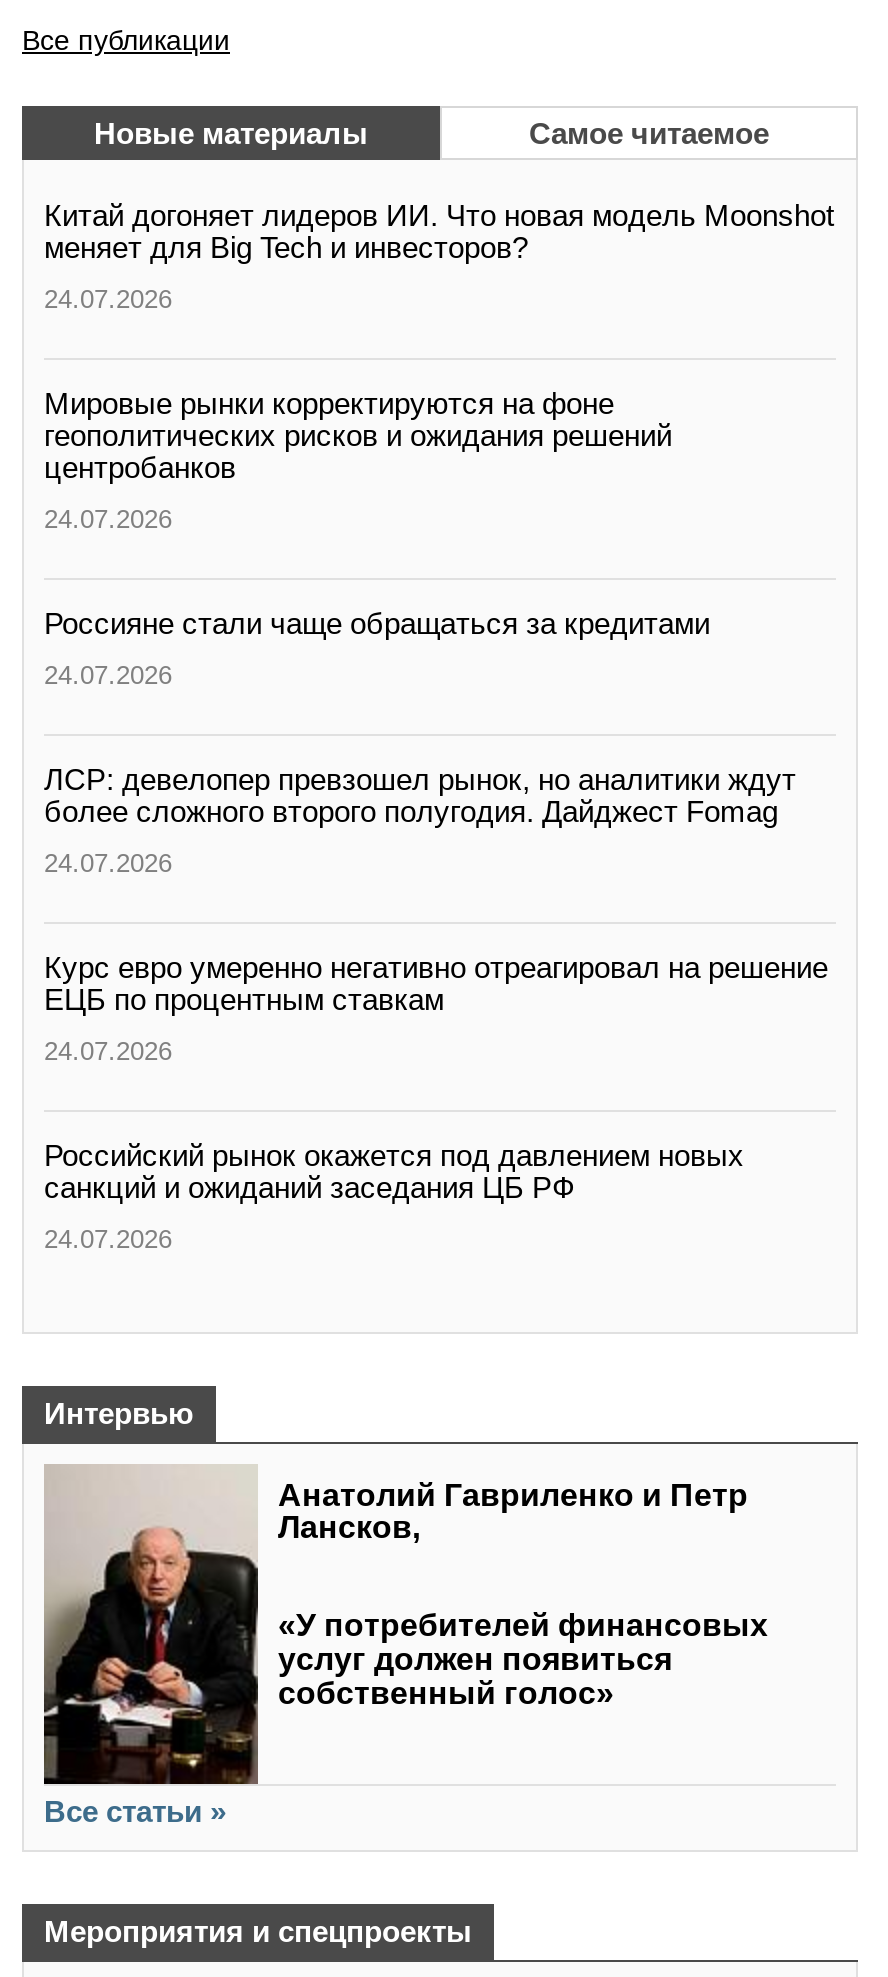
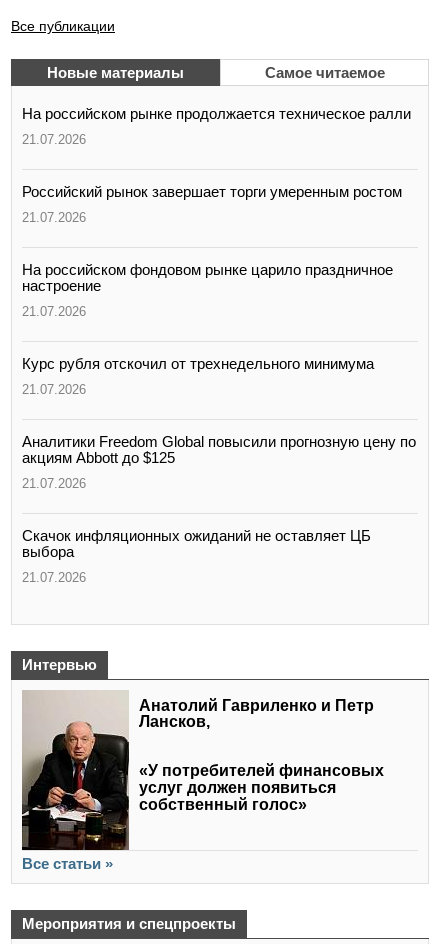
- Китай догоняет лидеров ИИ. Что новая модель Moonshot
- меняет для Big Tech и инвесторов?
+ На российском рынке продолжается техническое ралли

- 24.07.2026
+ 21.07.2026

- Мировые рынки корректируются на фоне
- геополитических рисков и ожидания решений
- центробанков
+ Российский рынок завершает торги умеренным ростом

- 24.07.2026
+ 21.07.2026

- Россияне стали чаще обращаться за кредитами
+ На российском фондовом рынке царило праздничное
+ настроение

- 24.07.2026
+ 21.07.2026

- ЛСР: девелопер превзошел рынок, но аналитики ждут
- более сложного второго полугодия. Дайджест Fomag
+ Курс рубля отскочил от трехнедельного минимума

- 24.07.2026
+ 21.07.2026

- Курс евро умеренно негативно отреагировал на решение
- ЕЦБ по процентным ставкам
+ Аналитики Freedom Global повысили прогнозную цену по
+ акциям Abbott до $125

- 24.07.2026
+ 21.07.2026

- Российский рынок окажется под давлением новых
- санкций и ожиданий заседания ЦБ РФ
+ Скачок инфляционных ожиданий не оставляет ЦБ
+ выбора

- 24.07.2026
+ 21.07.2026
